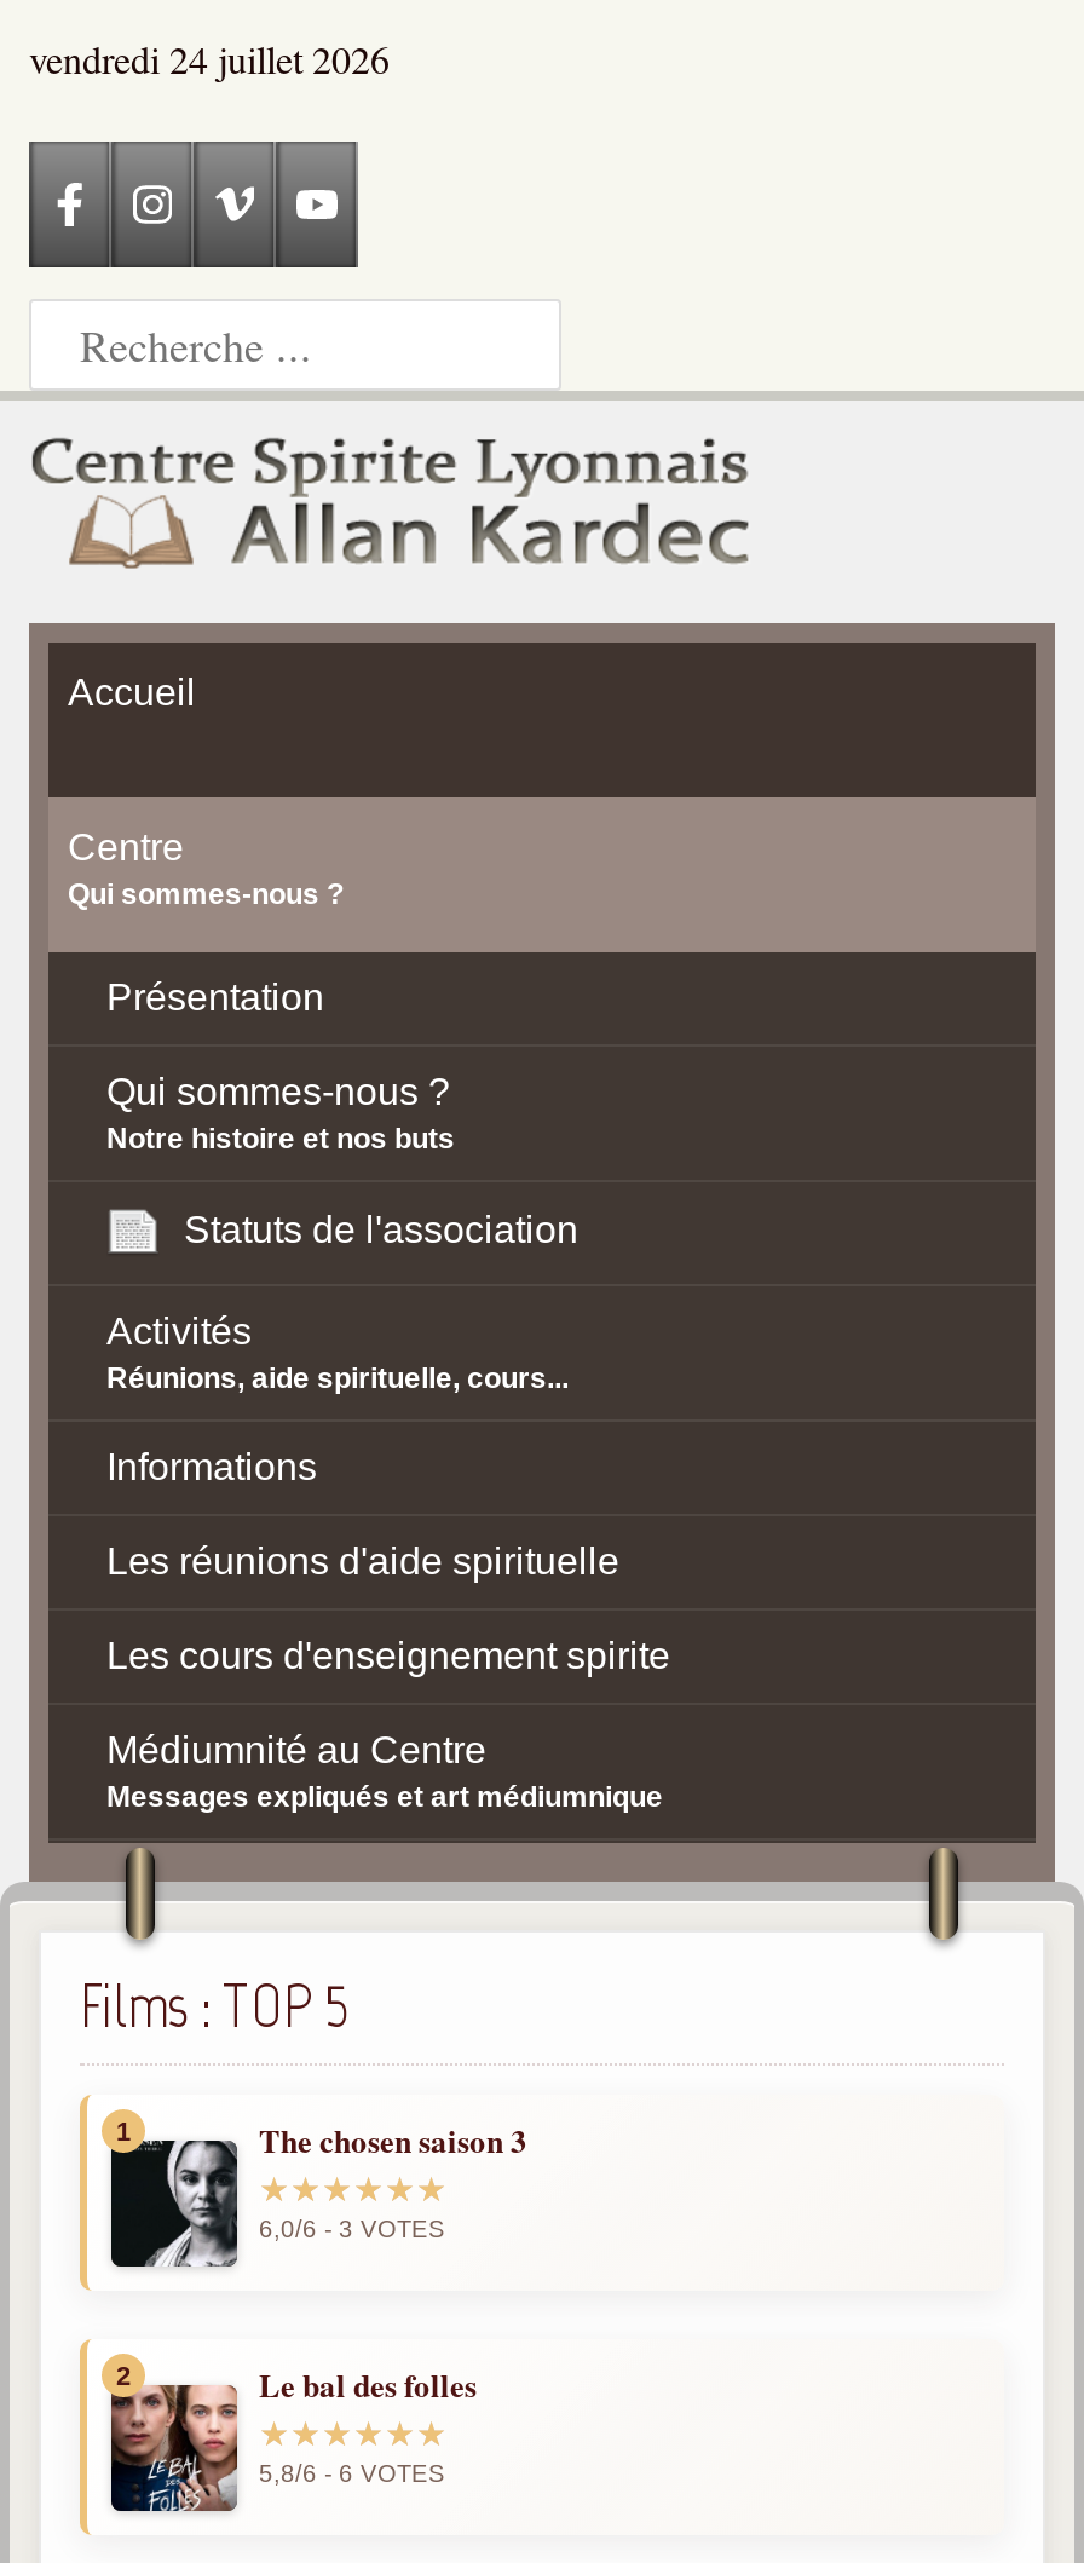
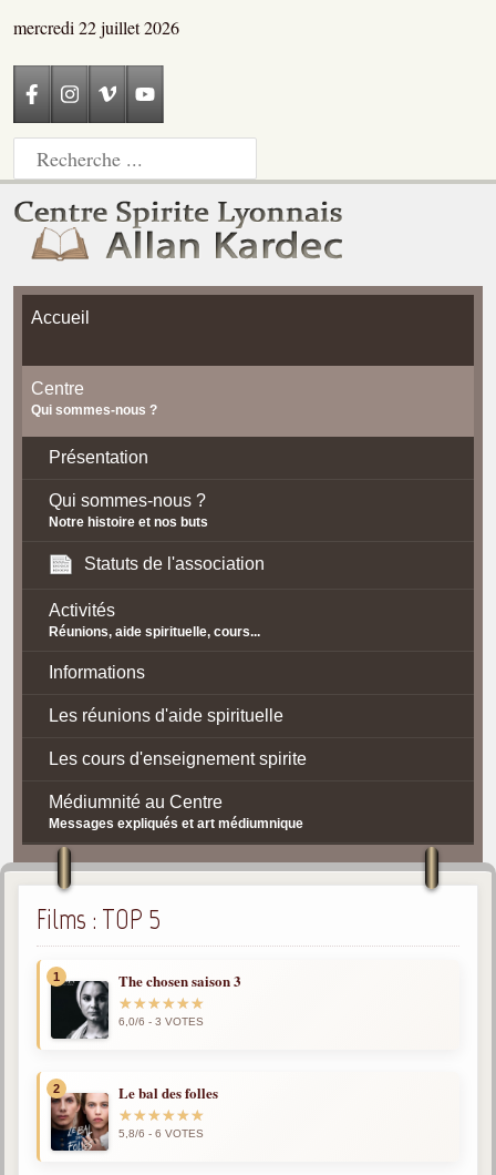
- vendredi 24 juillet 2026
+ mercredi 22 juillet 2026
